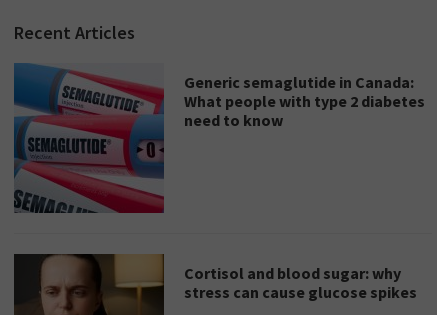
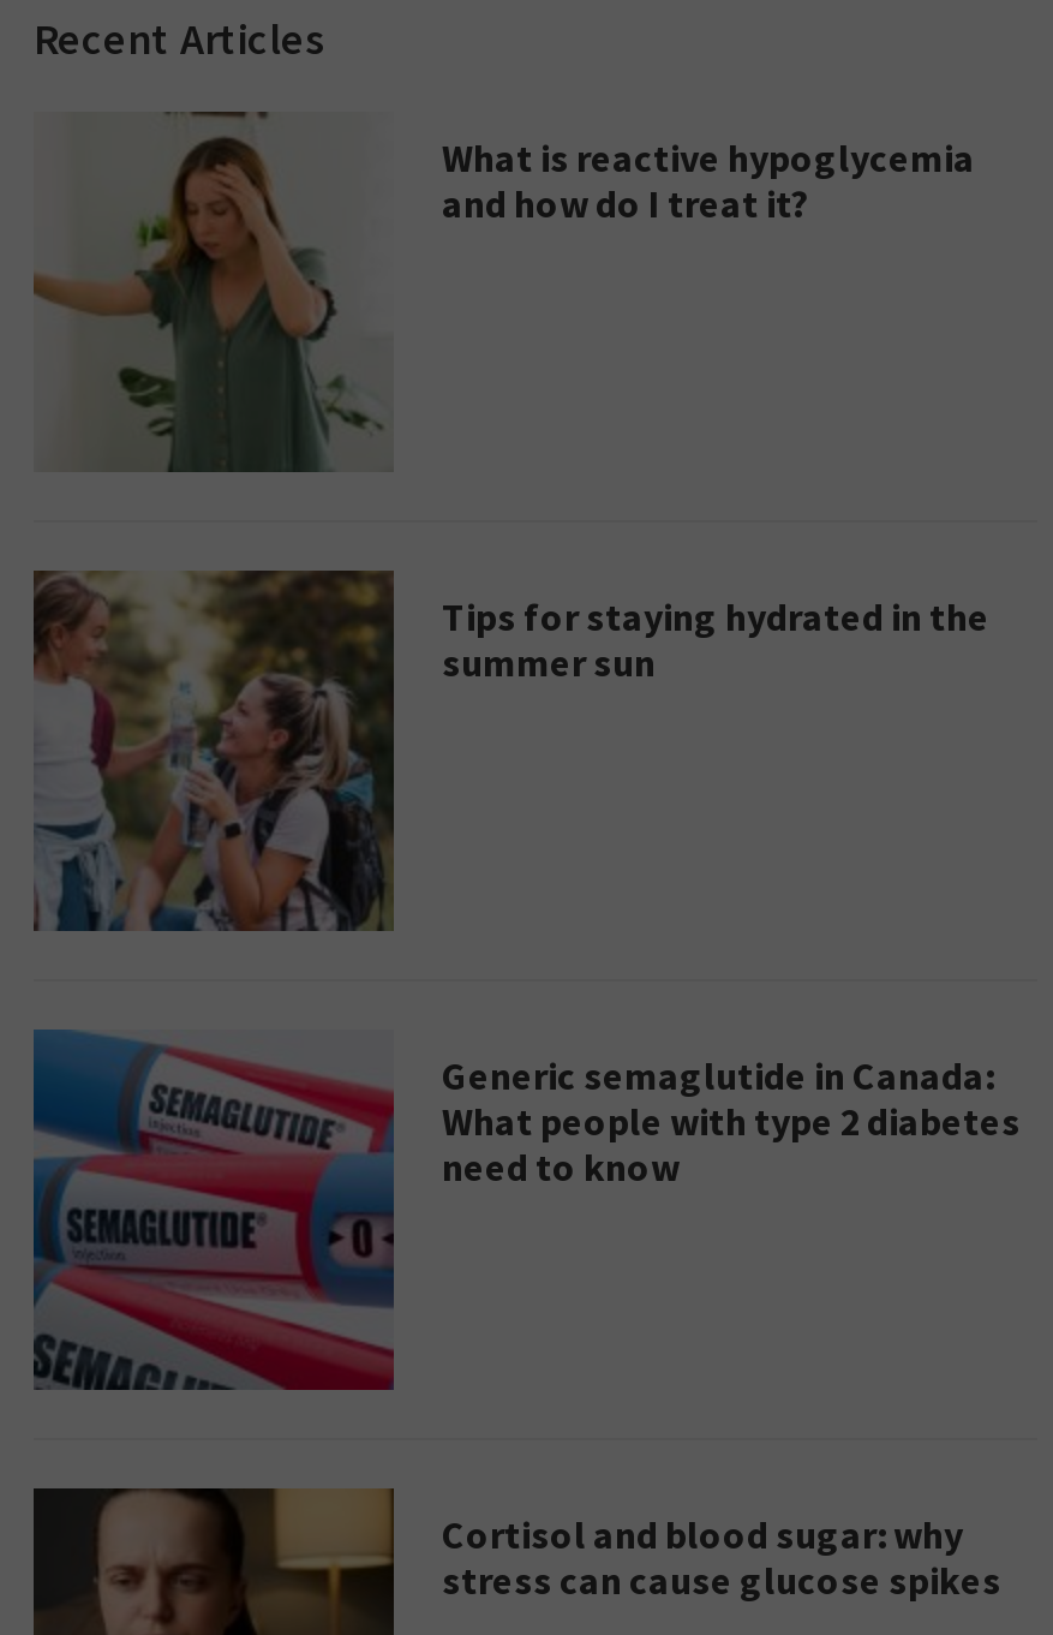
+ [image]
+ What is reactive hypoglycemia
+ and how do I treat it?

+ [image]
+ Tips for staying hydrated in the
+ summer sun
